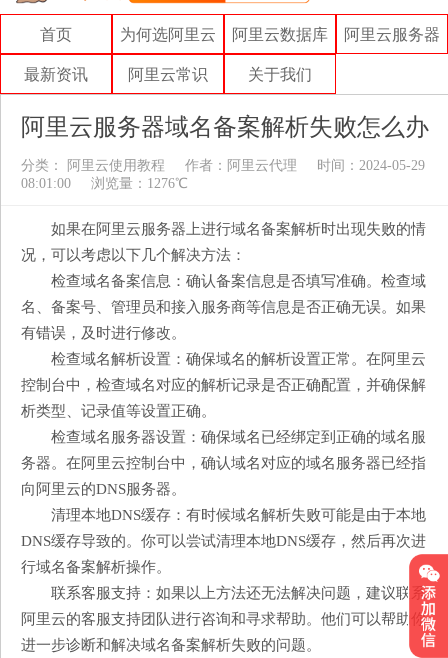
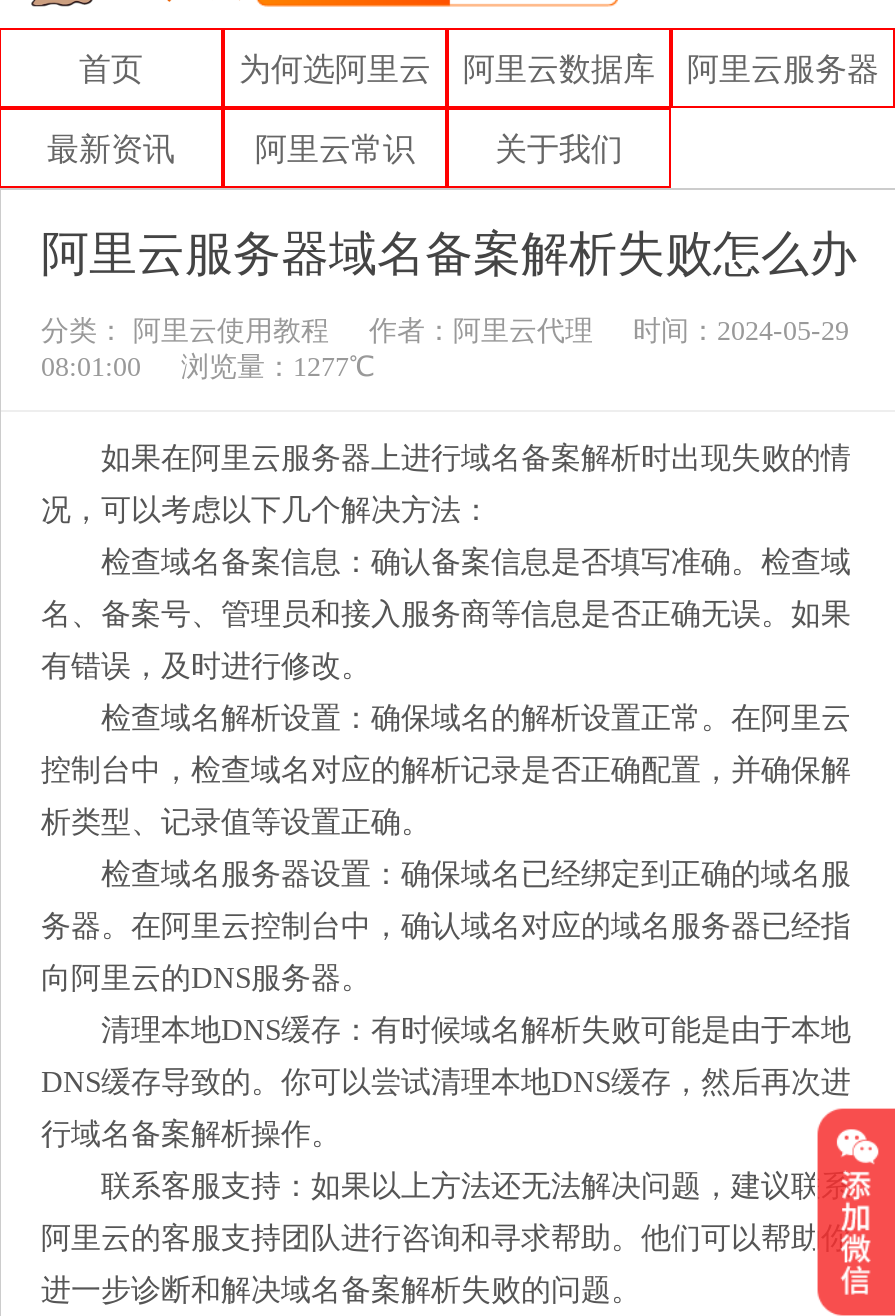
- 08:01:00 浏览量：1276℃
+ 08:01:00 浏览量：1277℃
